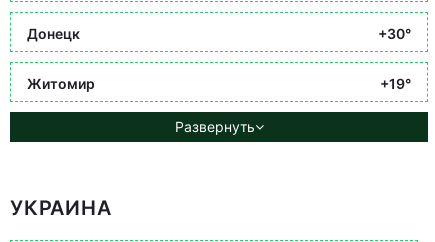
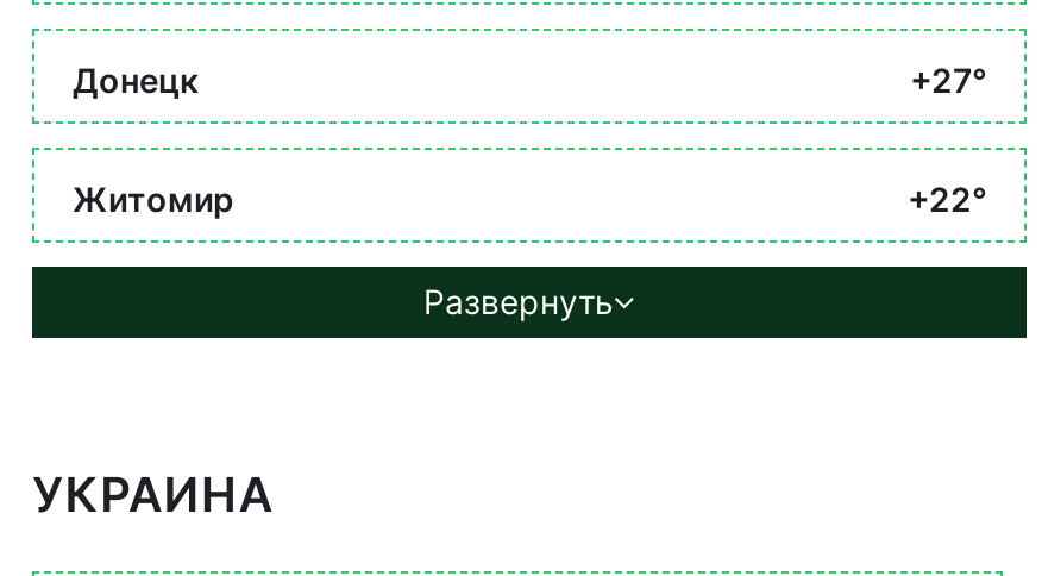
- +30°
+ +27°

- +19°
+ +22°
